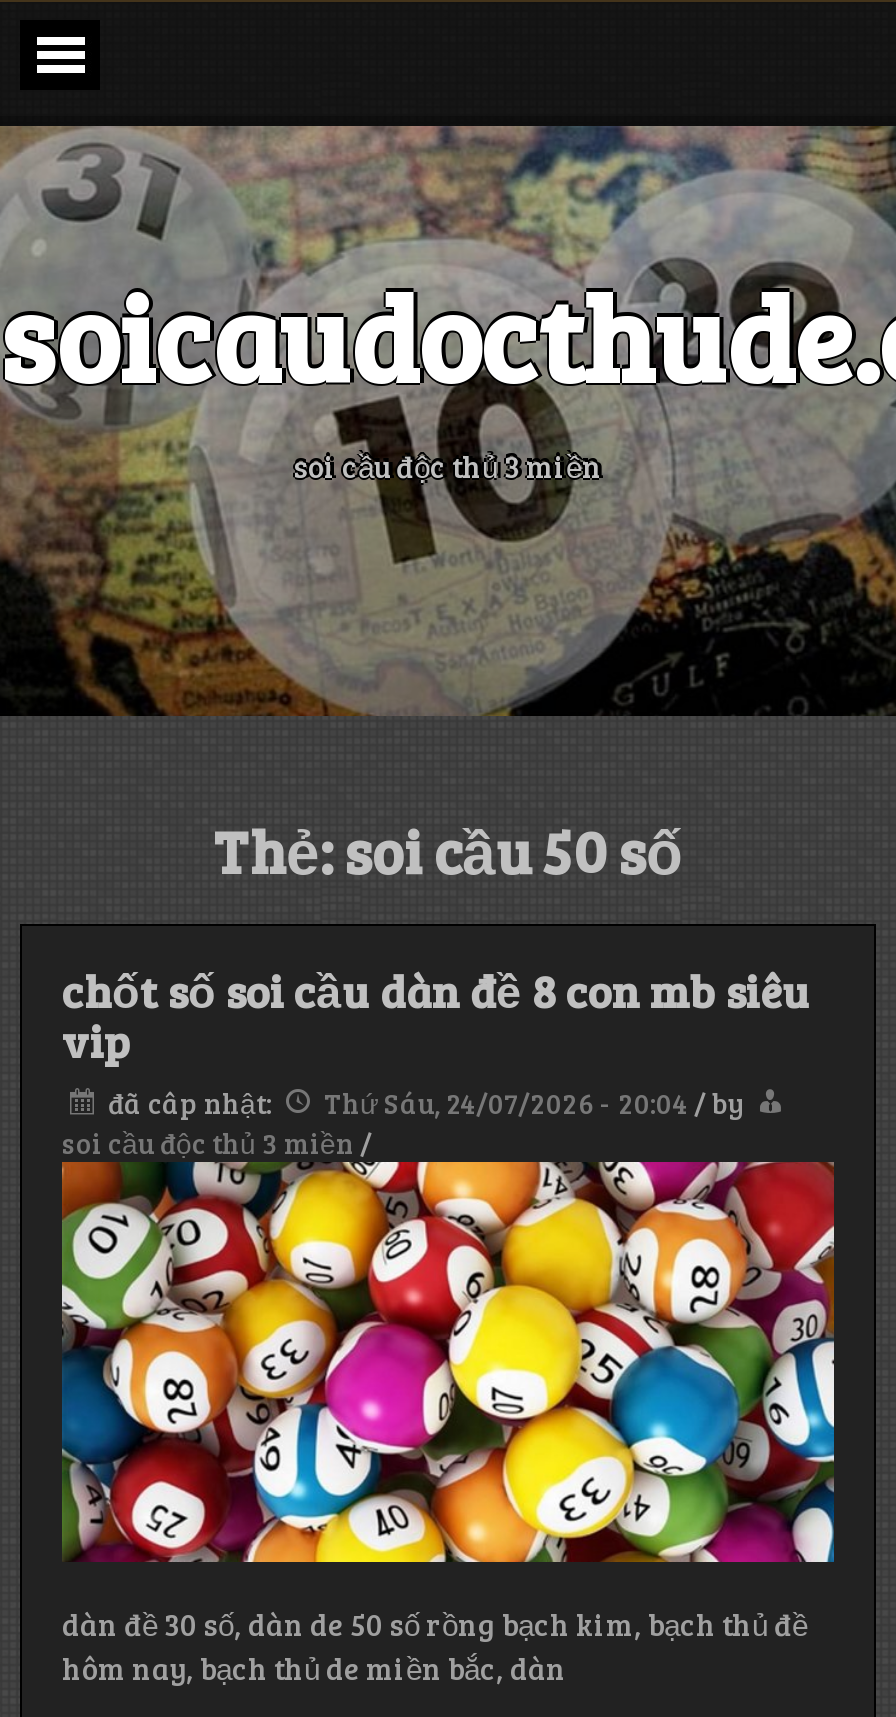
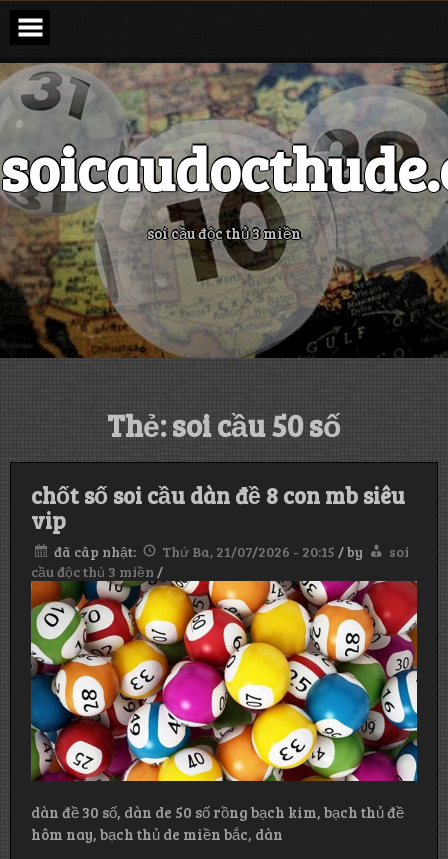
- Thứ Sáu, 24/07/2026 - 20:04 /by
- soi cầu độc thủ 3 miền /
+ Thứ Ba, 21/07/2026 - 20:15 /by
+ soi
+ cầu độc thủ 3 miền /
